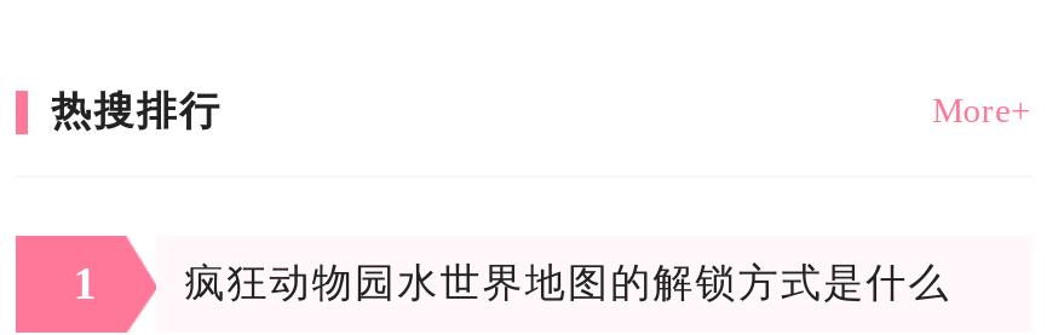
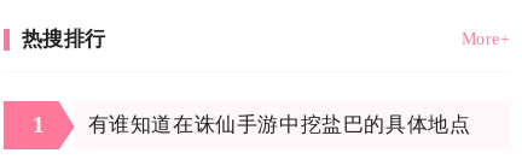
- 疯狂动物园水世界地图的解锁方式是什么
+ 有谁知道在诛仙手游中挖盐巴的具体地点
